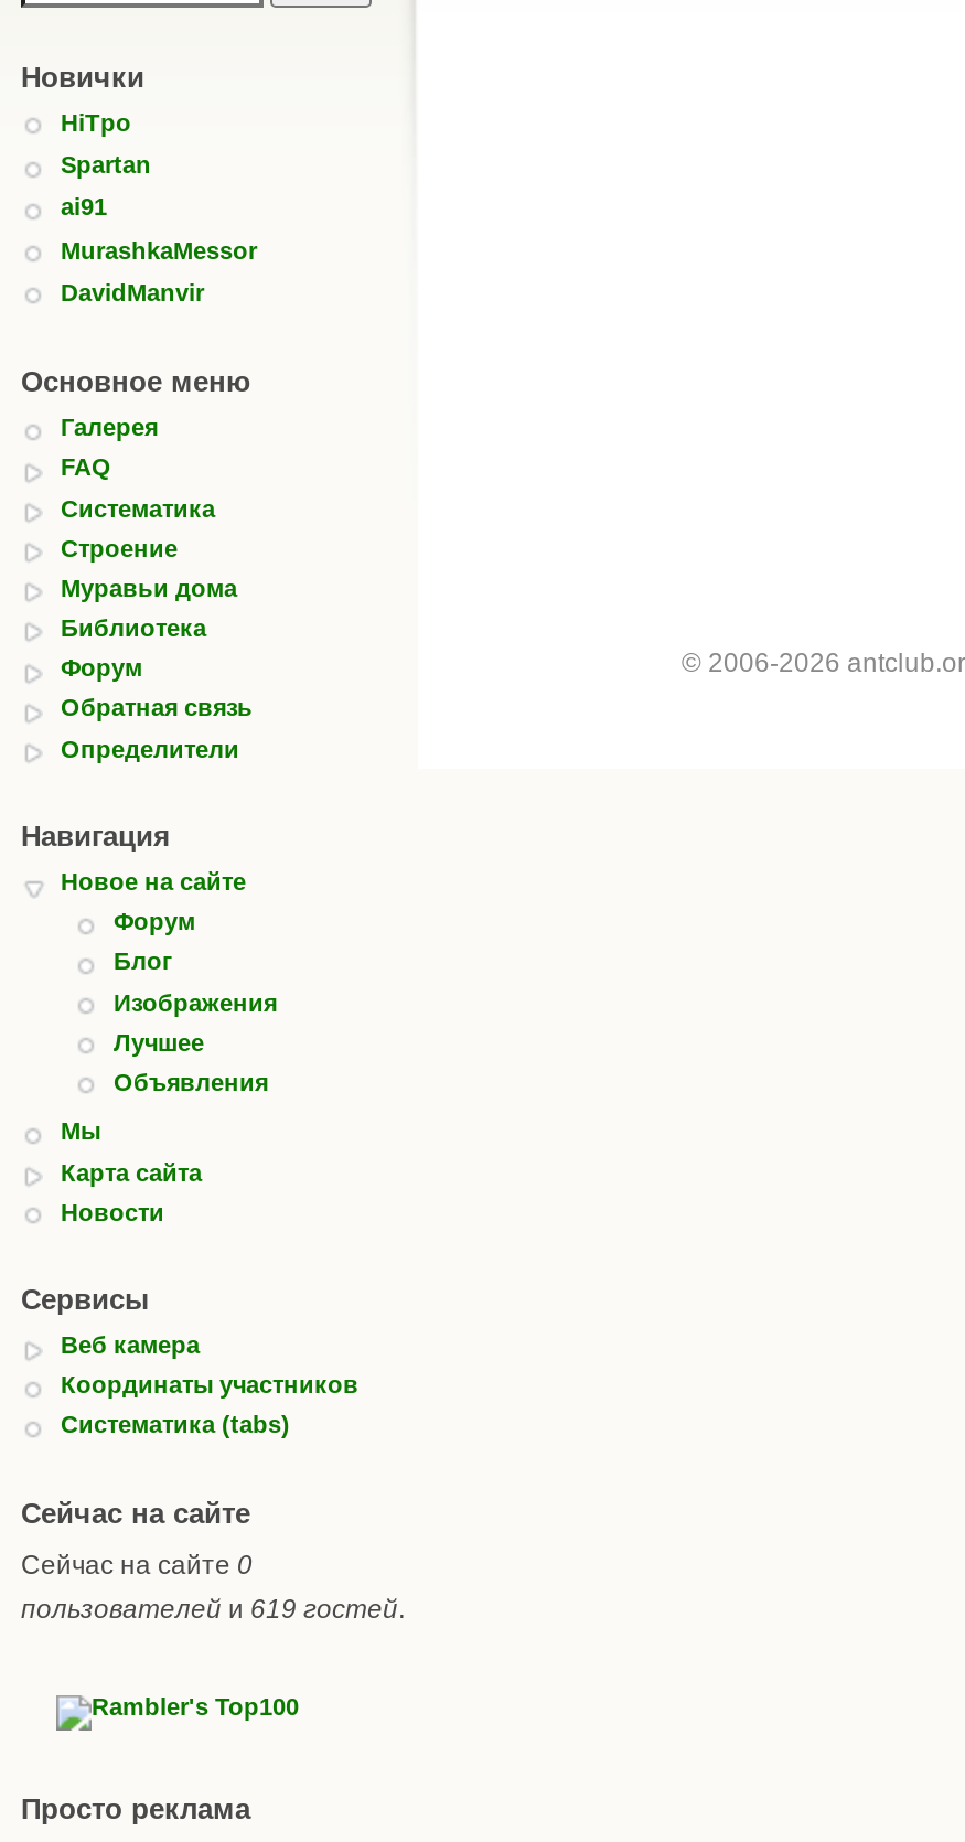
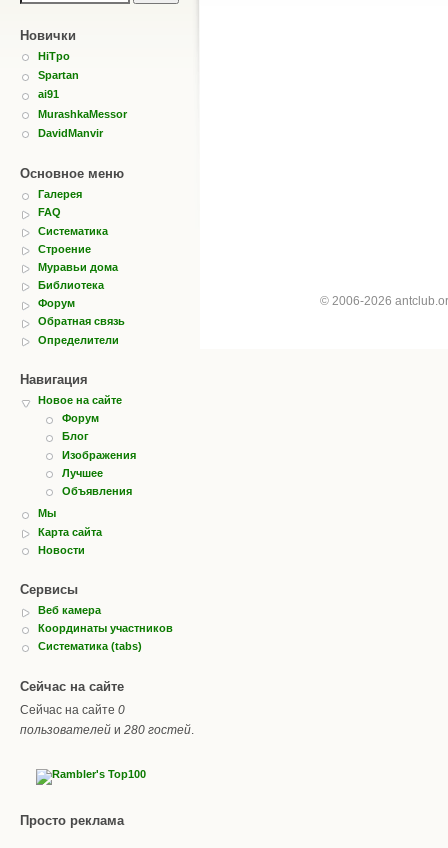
- пользователей и 619 гостей.
+ пользователей и 280 гостей.
